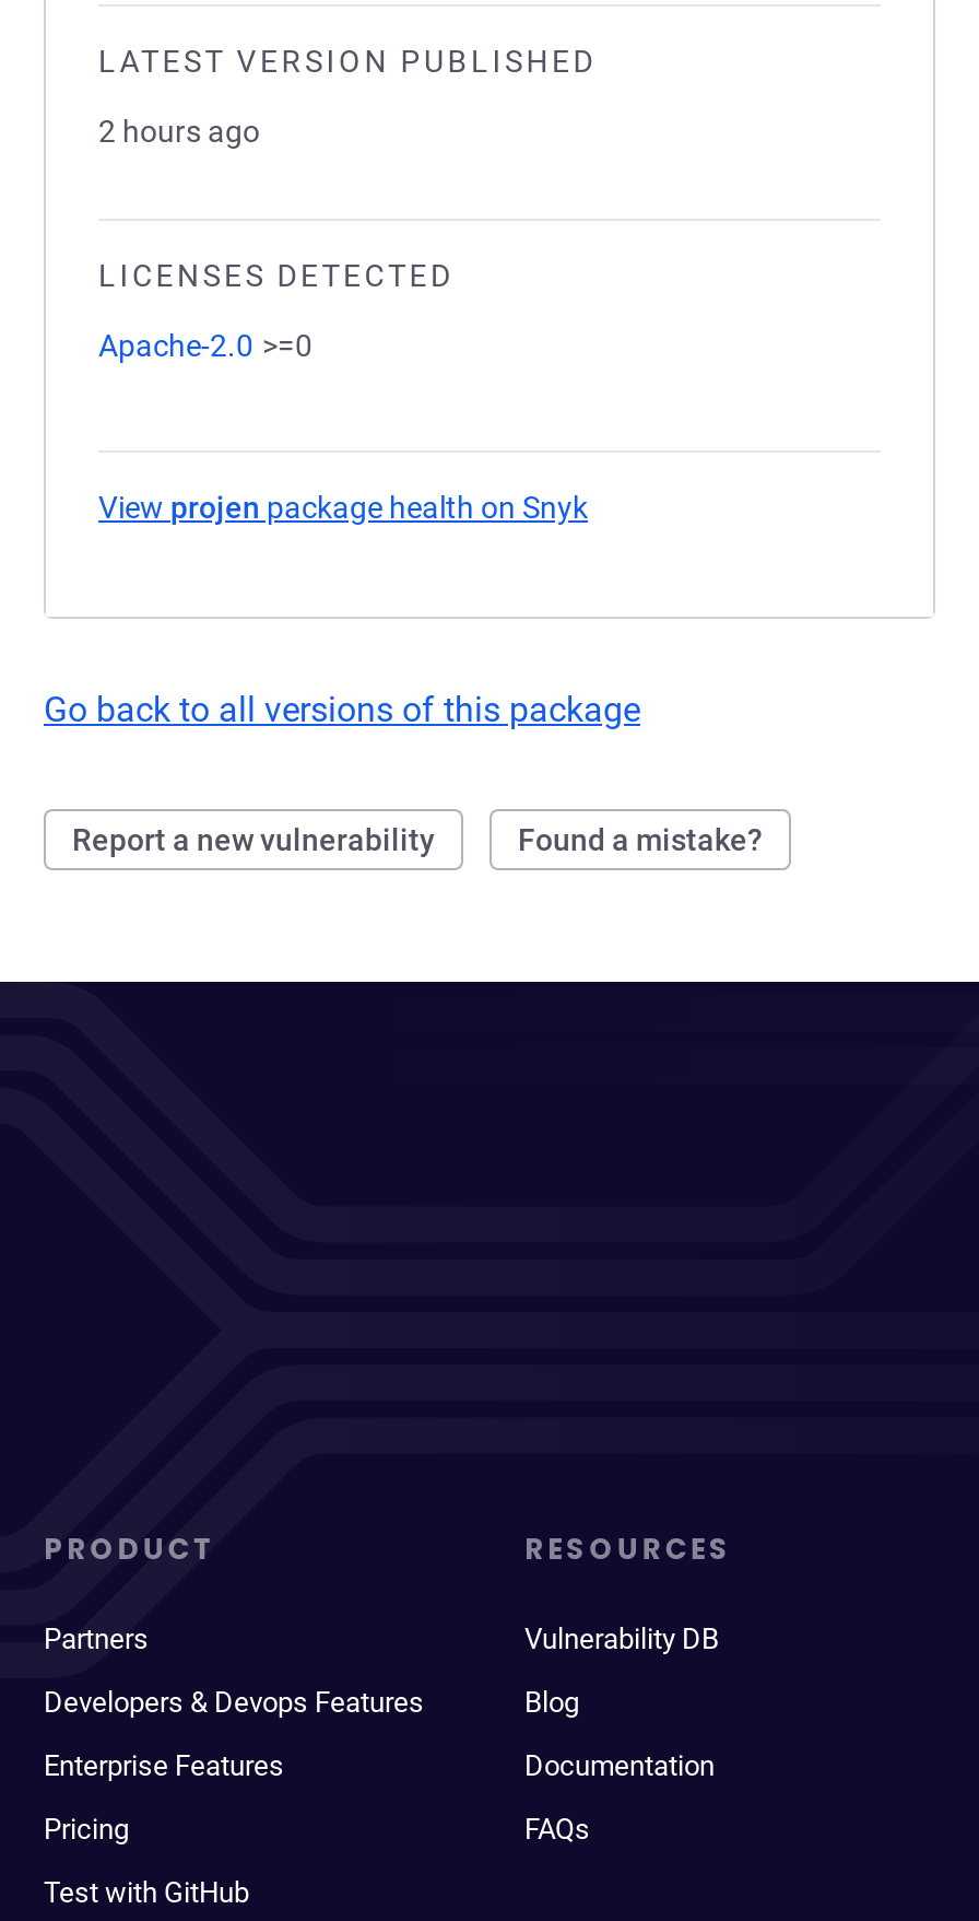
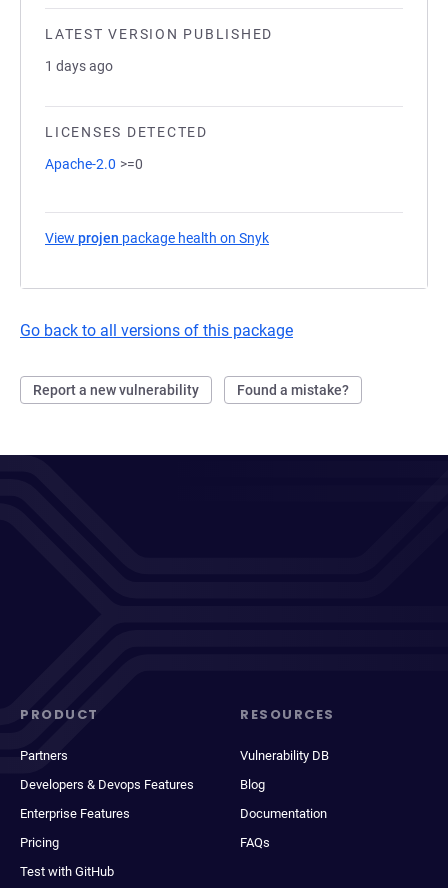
- 2 hours ago
+ 1 days ago
